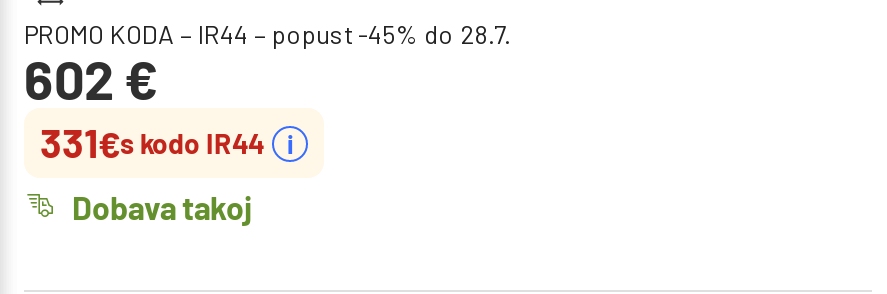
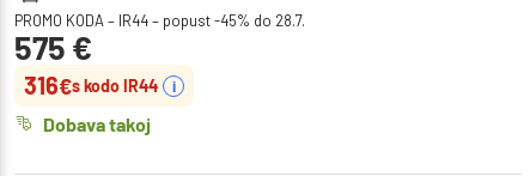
- 602 €
+ 575 €

- 331€s kodo IR44
+ 316€s kodo IR44
